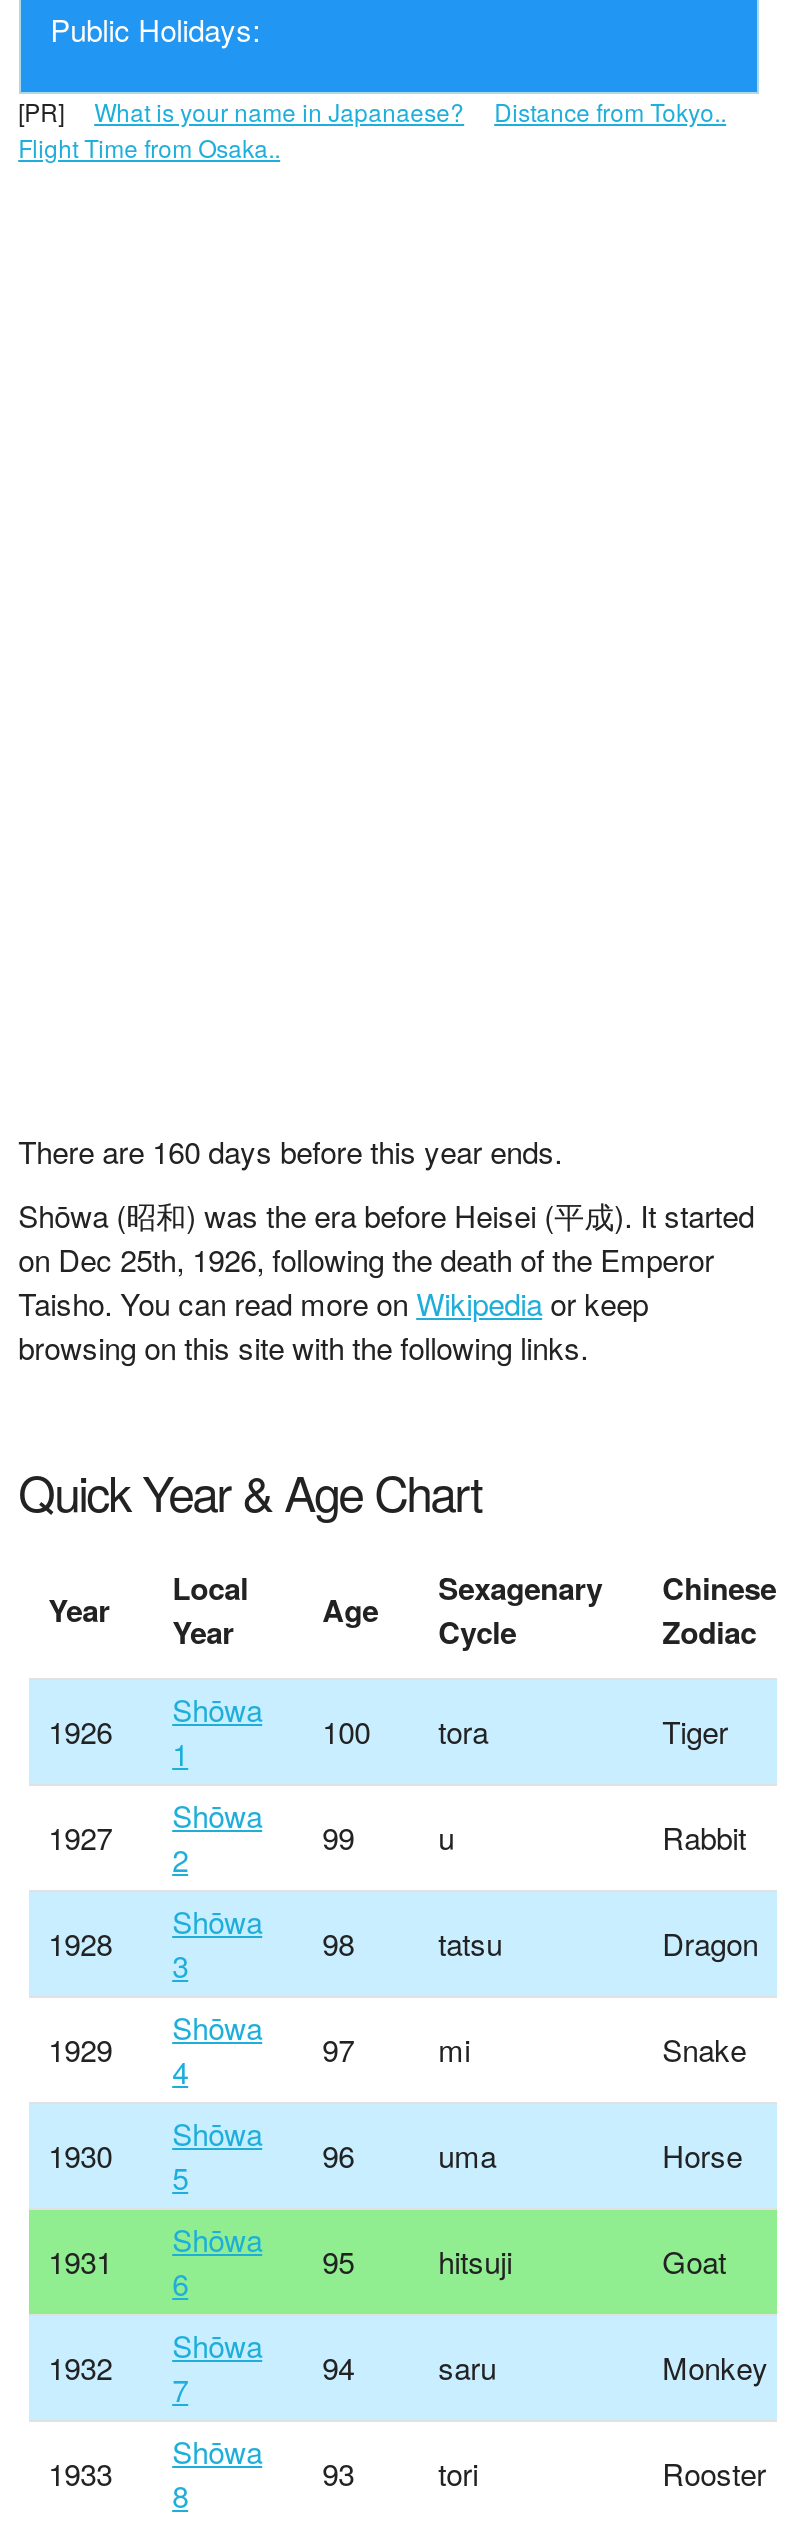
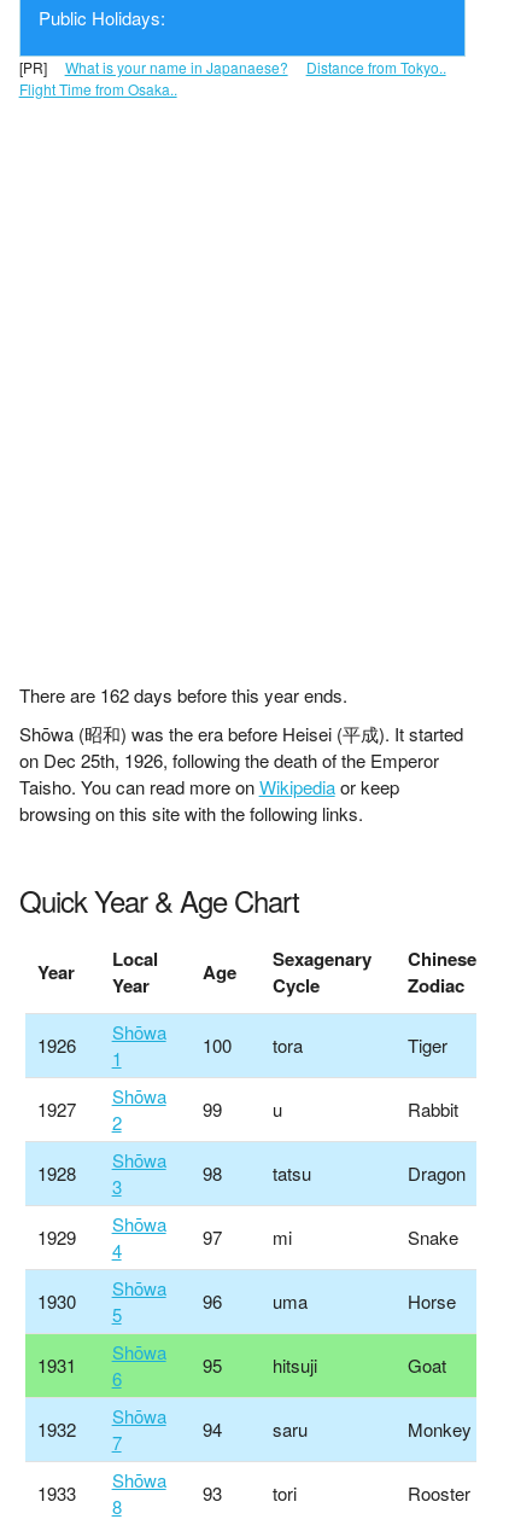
- There are 160 days before this year ends.
+ There are 162 days before this year ends.
